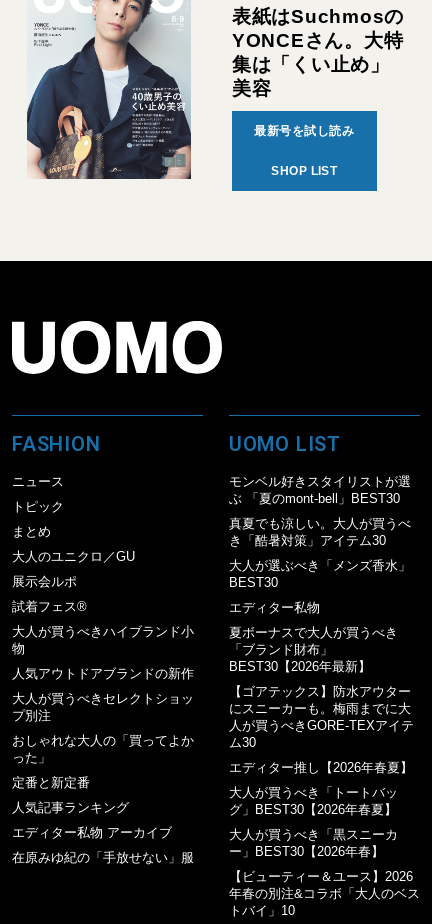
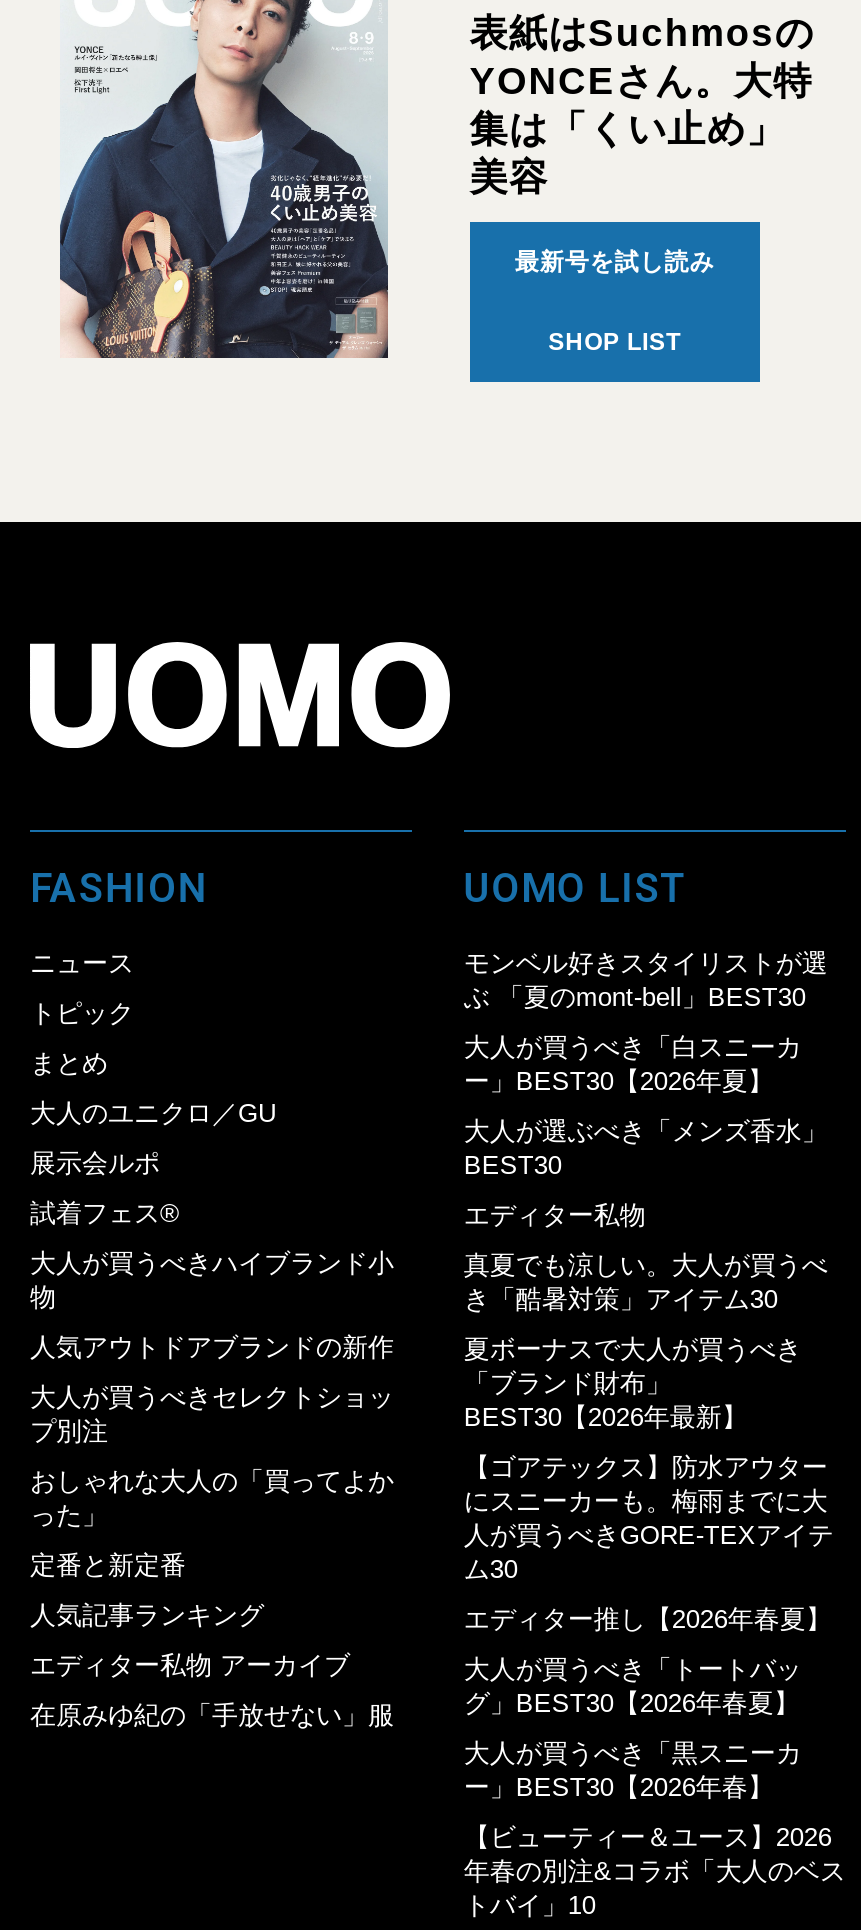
moved down: 真夏でも涼しい。大人が買うべ | き「酷暑対策」アイテム30

+ 大人が買うべき「白スニーカ
+ ー」BEST30【2026年夏】
